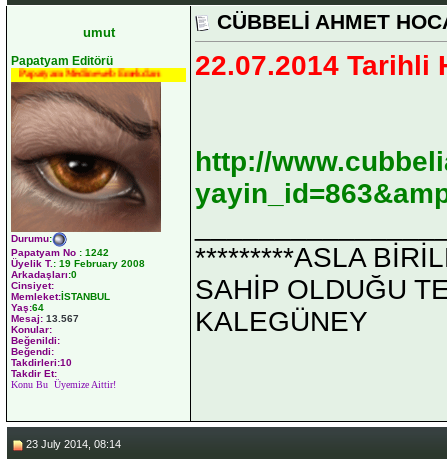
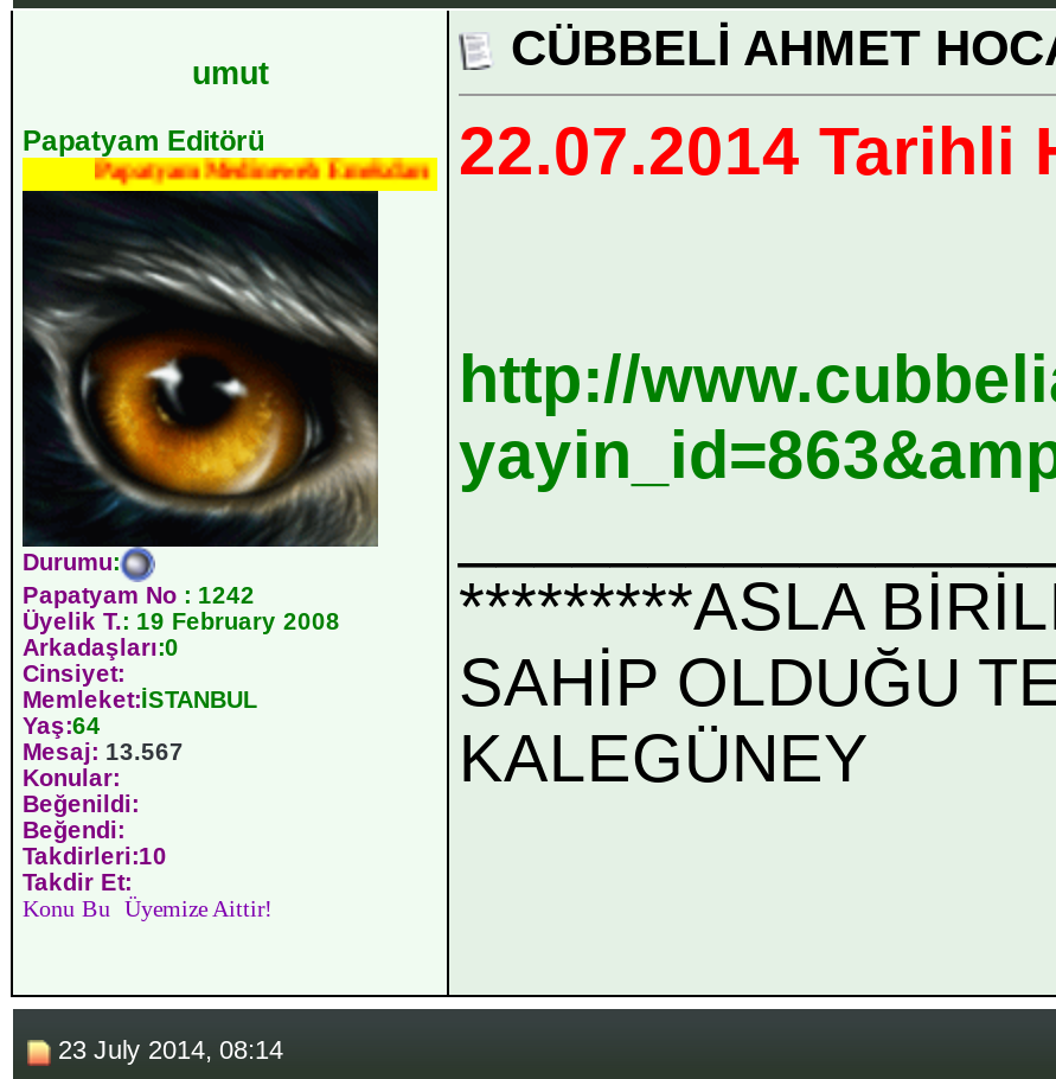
- [image]
+ [image]
